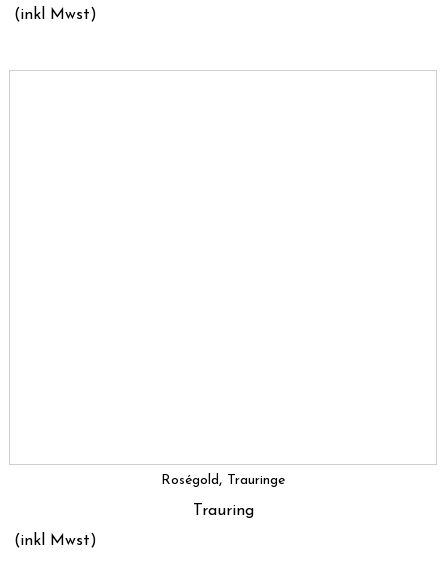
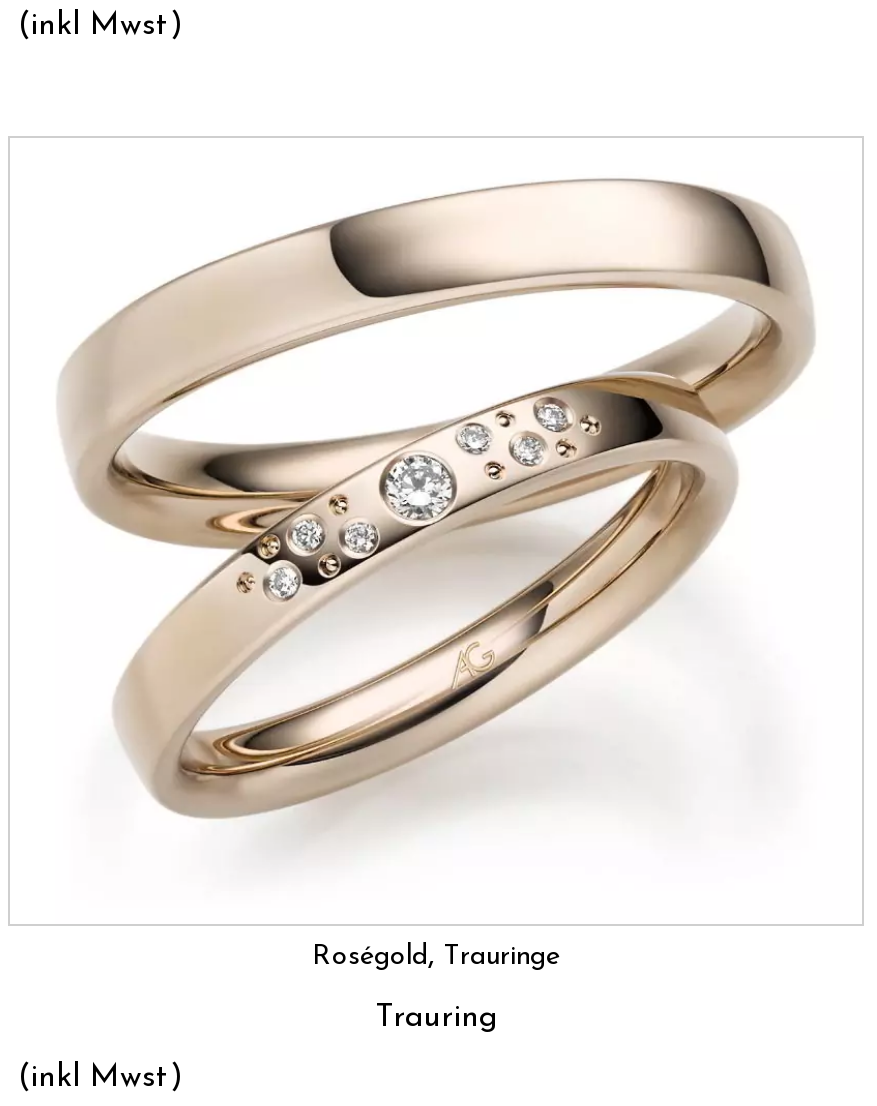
+ [image]
